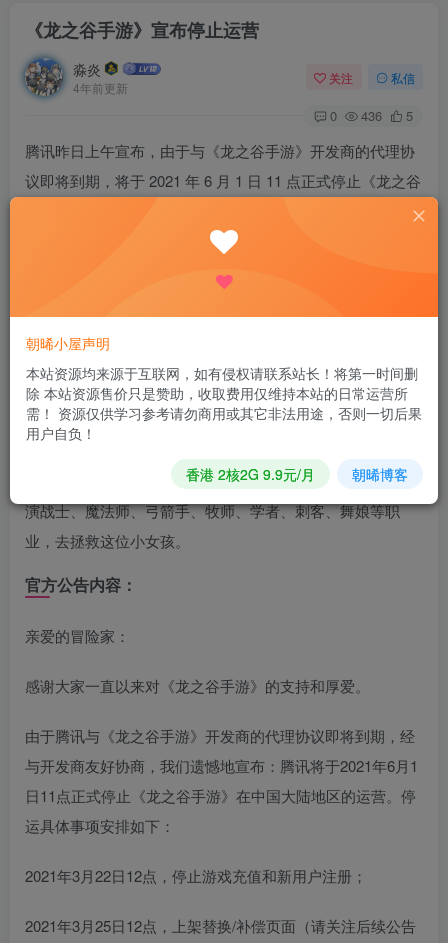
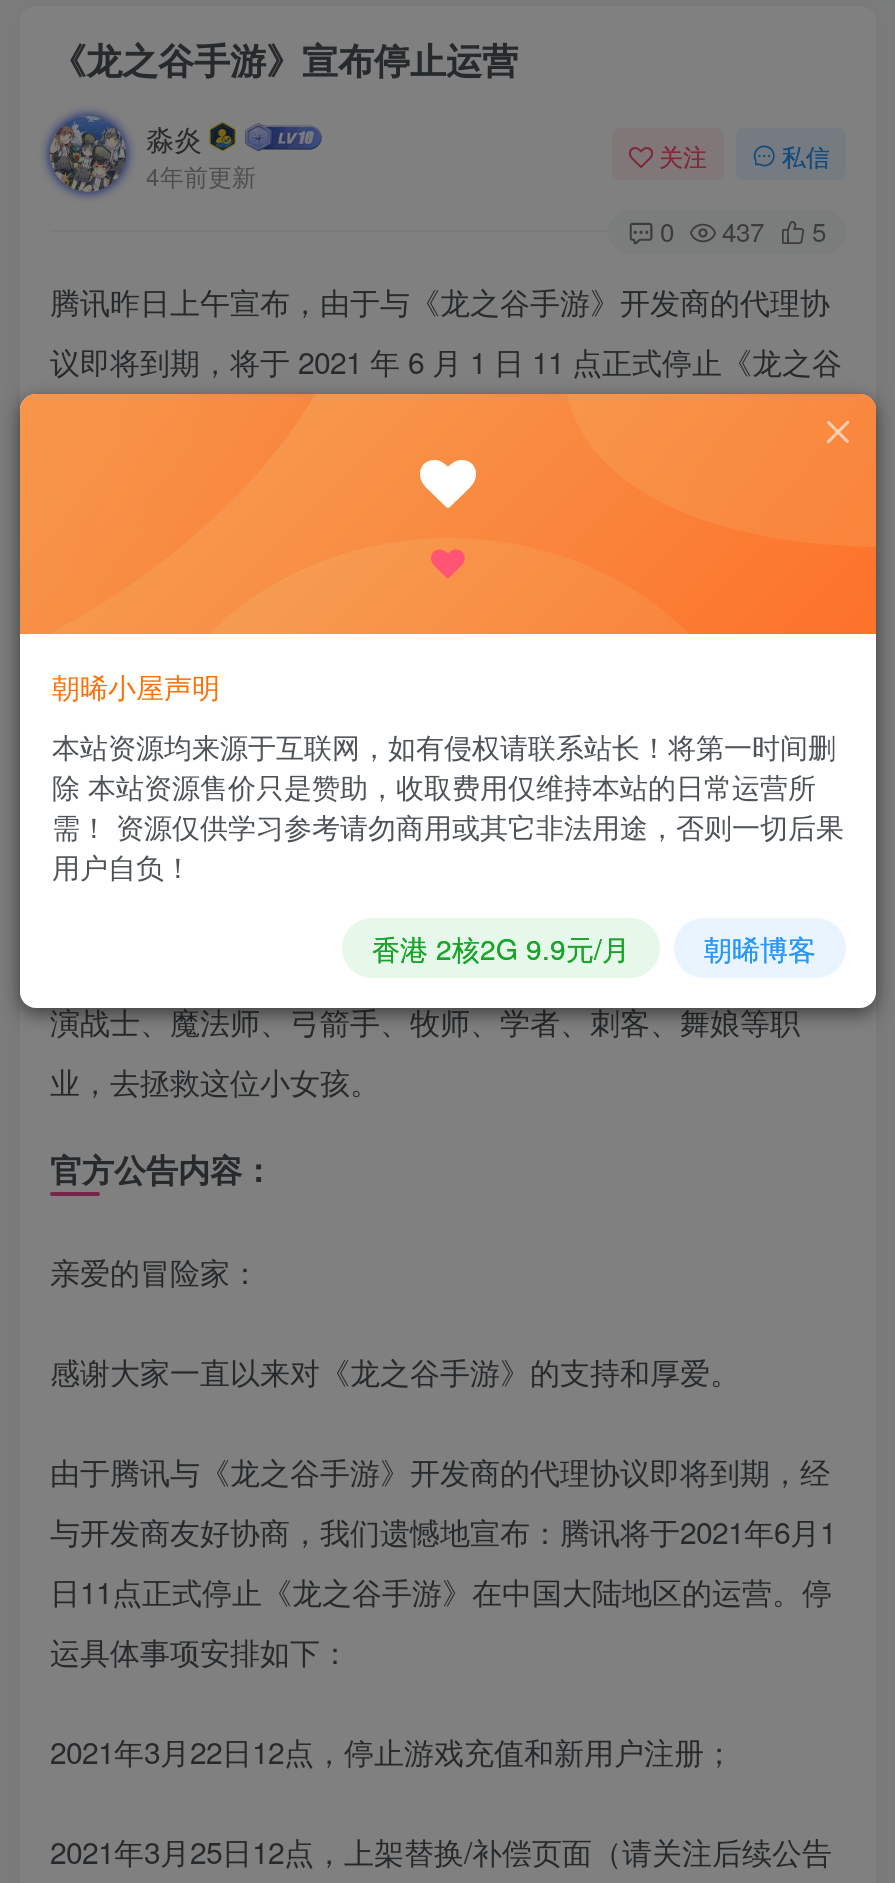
- 0 436 5
+ 0 437 5
